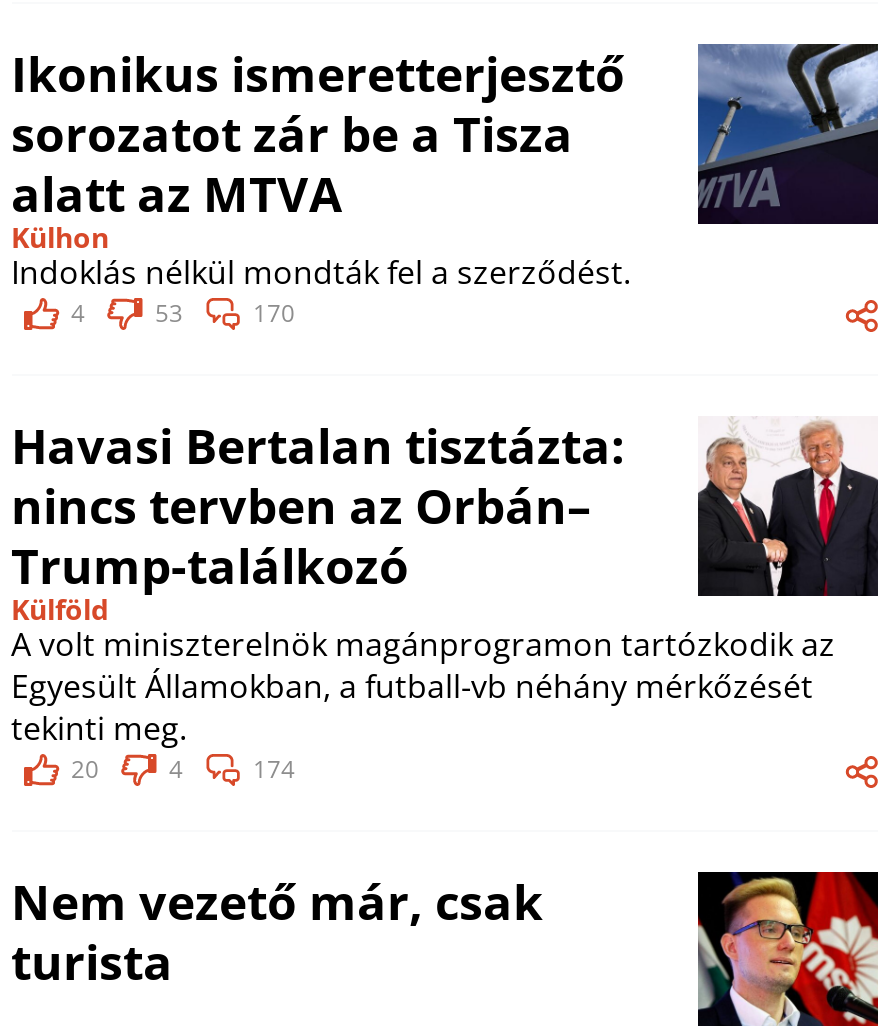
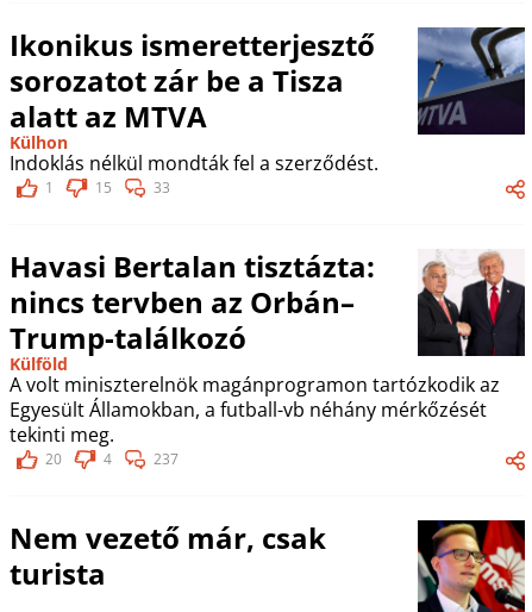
- 4
+ 1

- 53
+ 15

- 170
+ 33

- 174
+ 237
